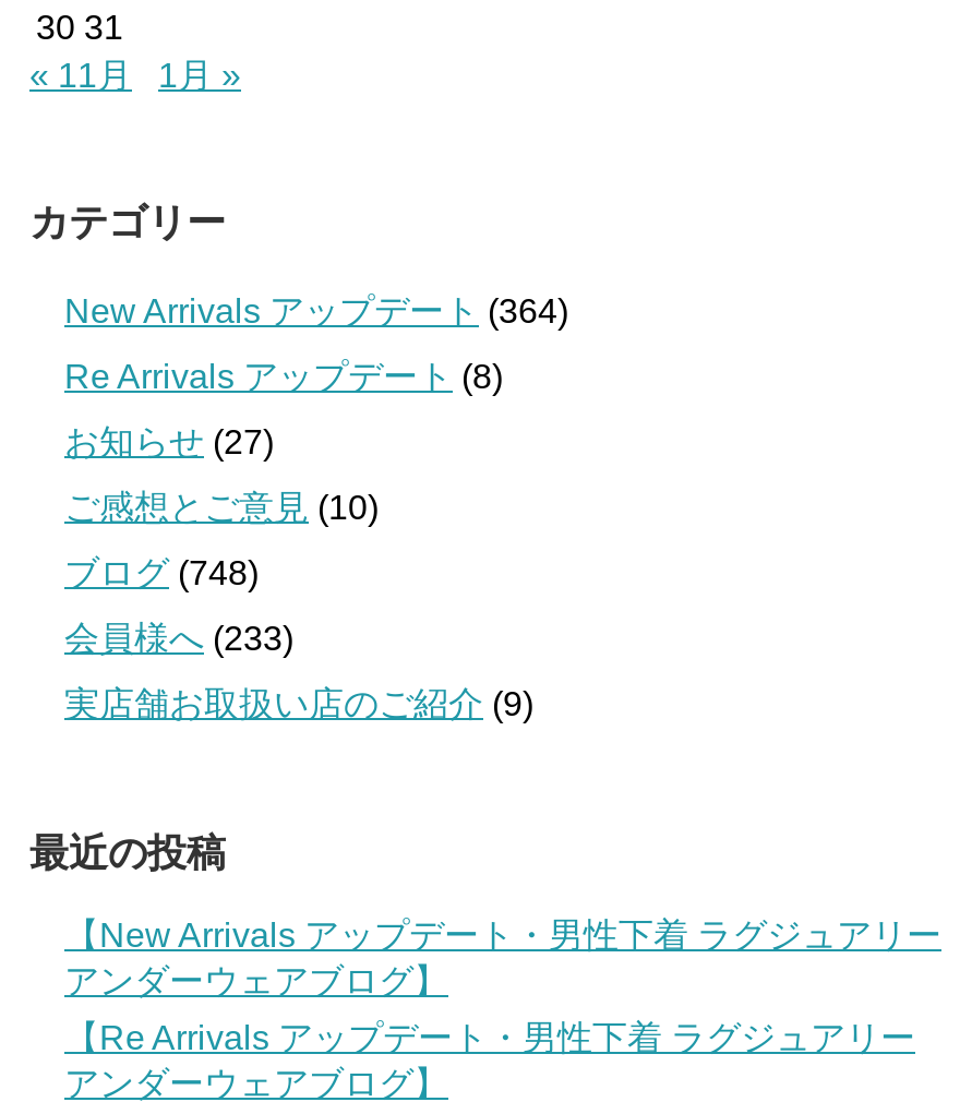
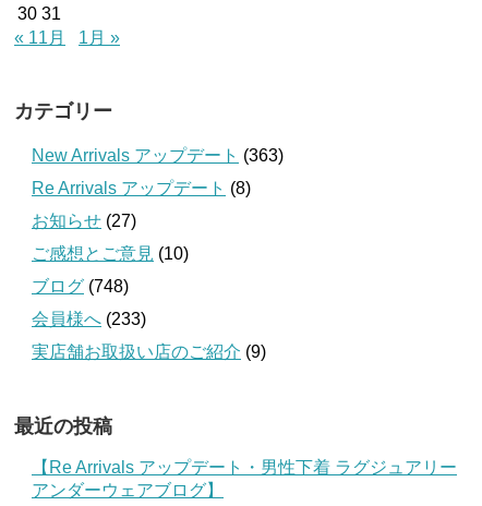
- New Arrivals アップデート(364)
+ New Arrivals アップデート(363)

- 【New Arrivals アップデート・男性下着 ラグジュアリー
- アンダーウェアブログ】
